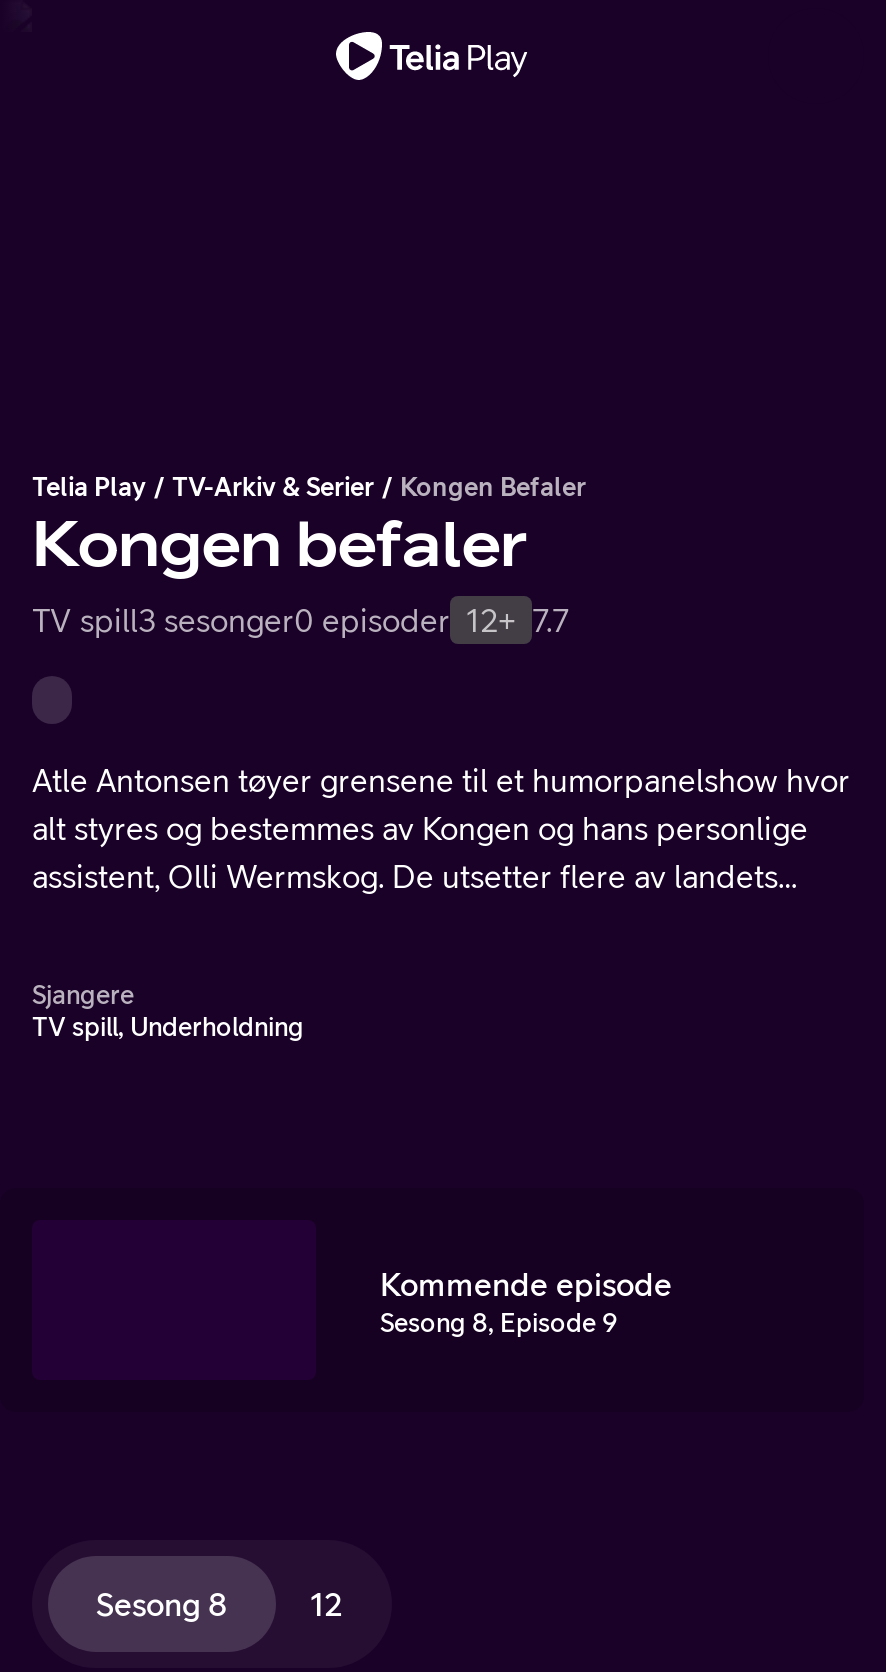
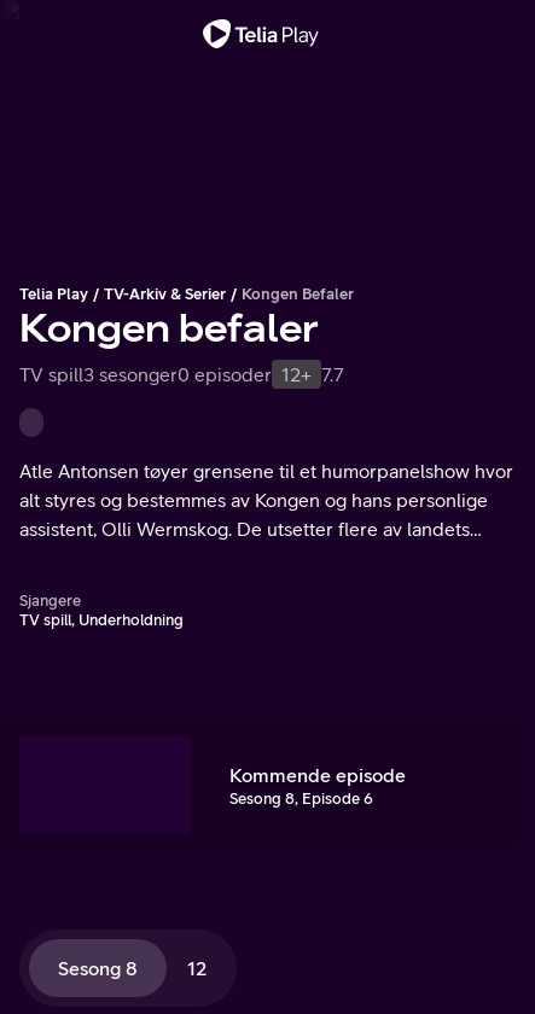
- Sesong 8, Episode 9
+ Sesong 8, Episode 6
